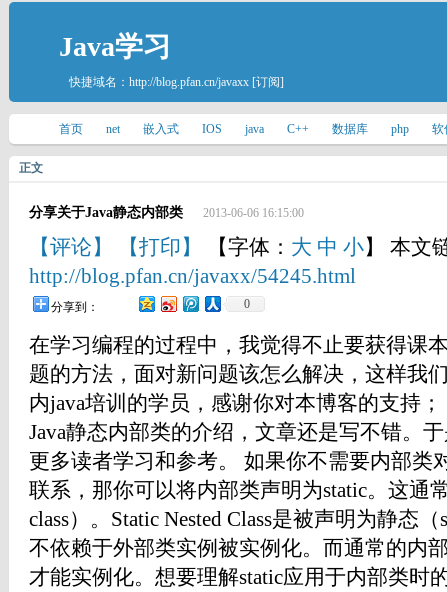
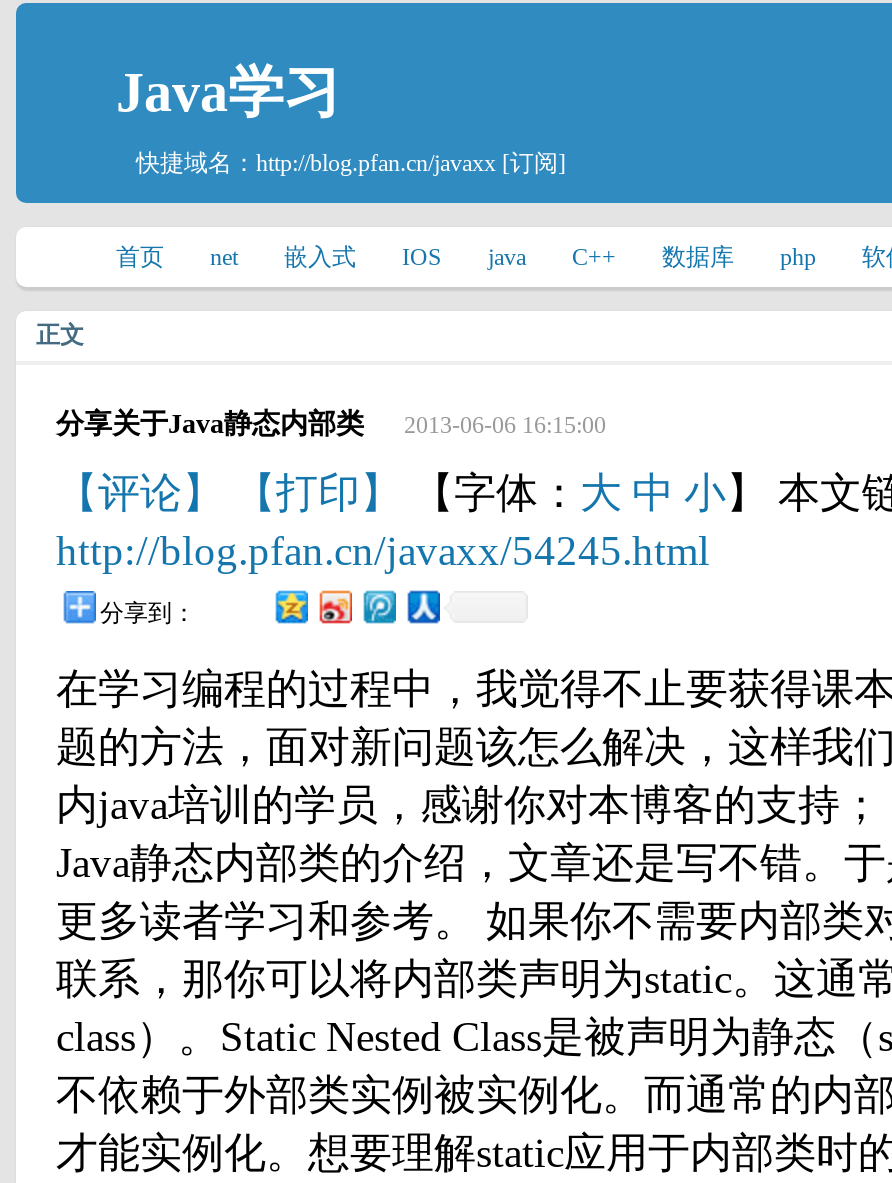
- 0
